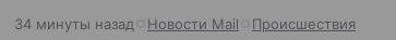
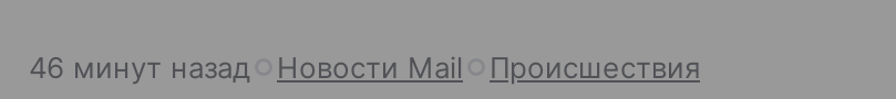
- 34 минуты назад Новости Mail Происшествия
+ 46 минут назад Новости Mail Происшествия
